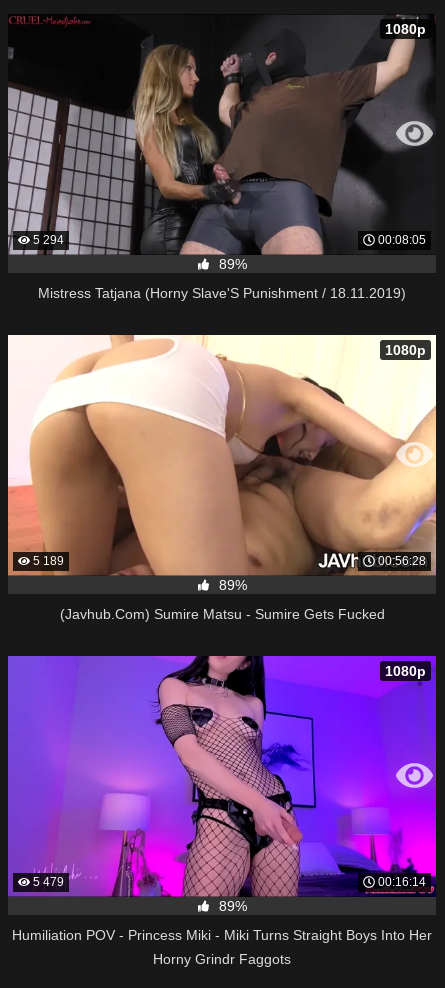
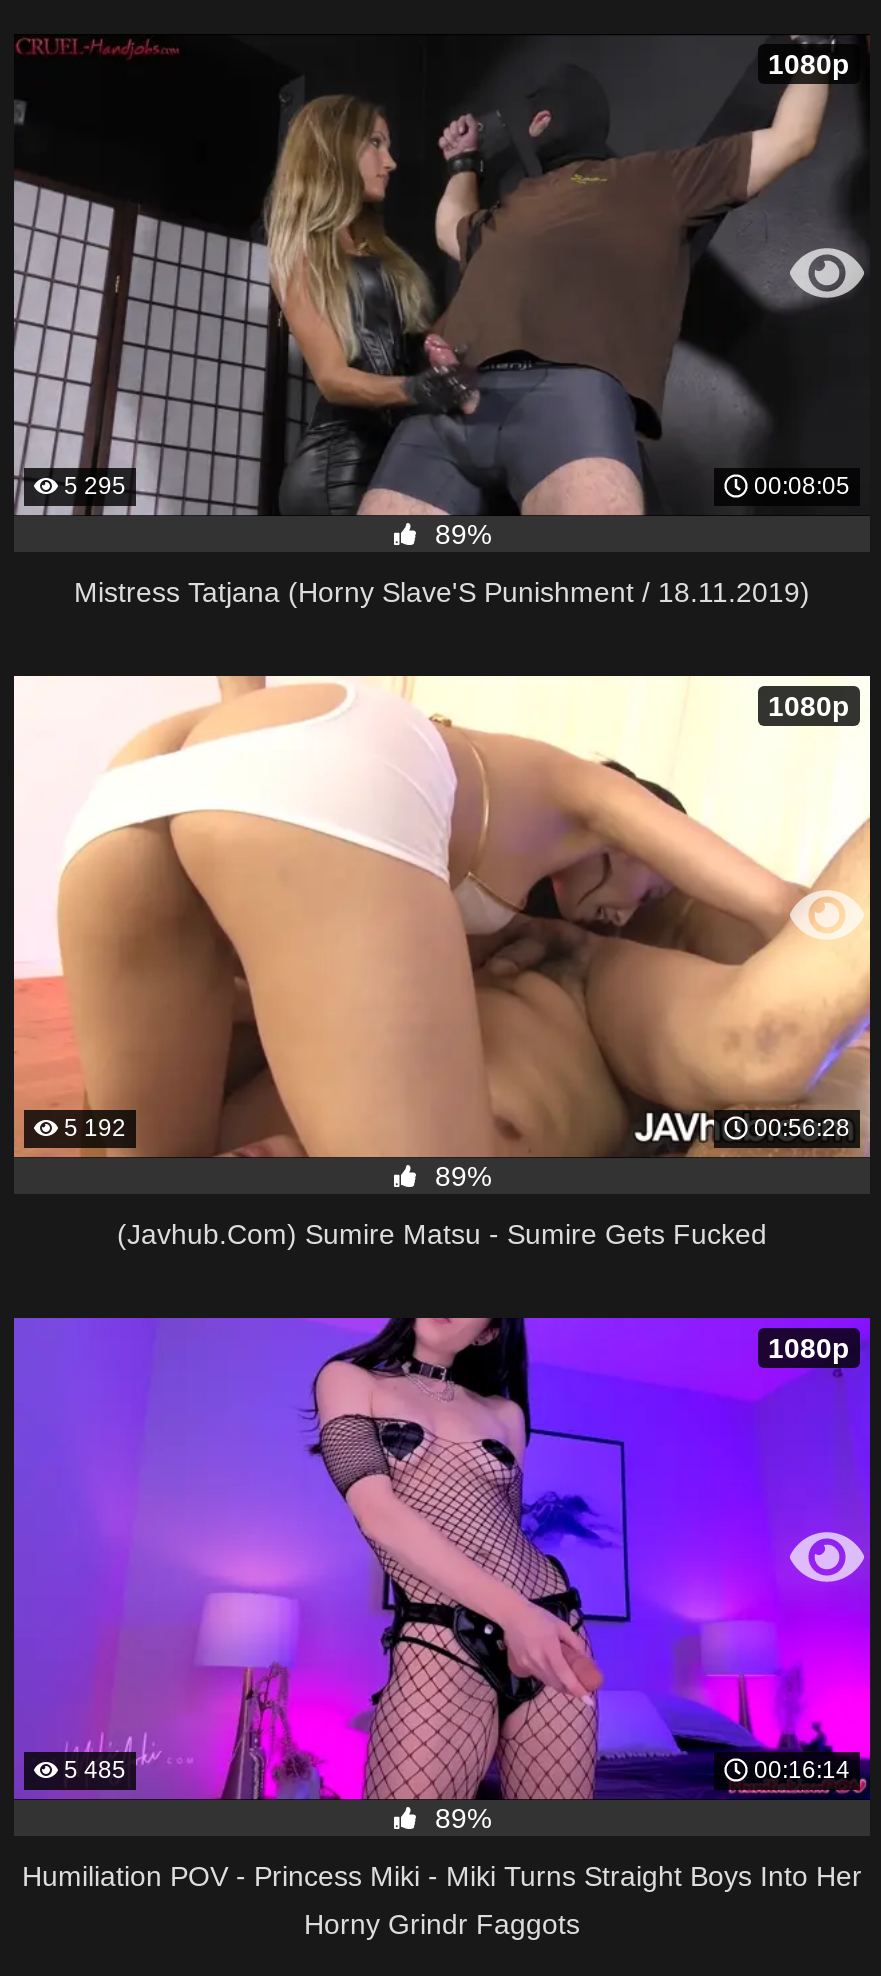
- 5 294
+ 5 295

- 5 189
+ 5 192

- 5 479
+ 5 485
